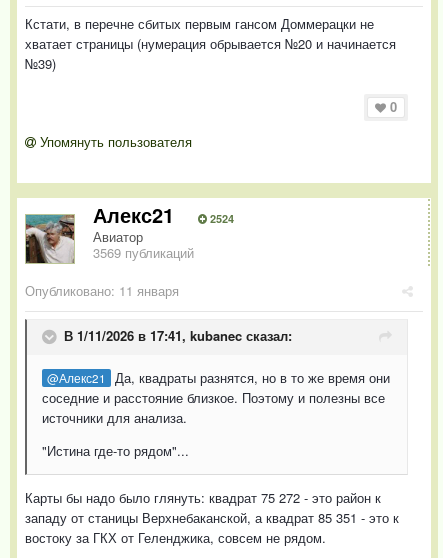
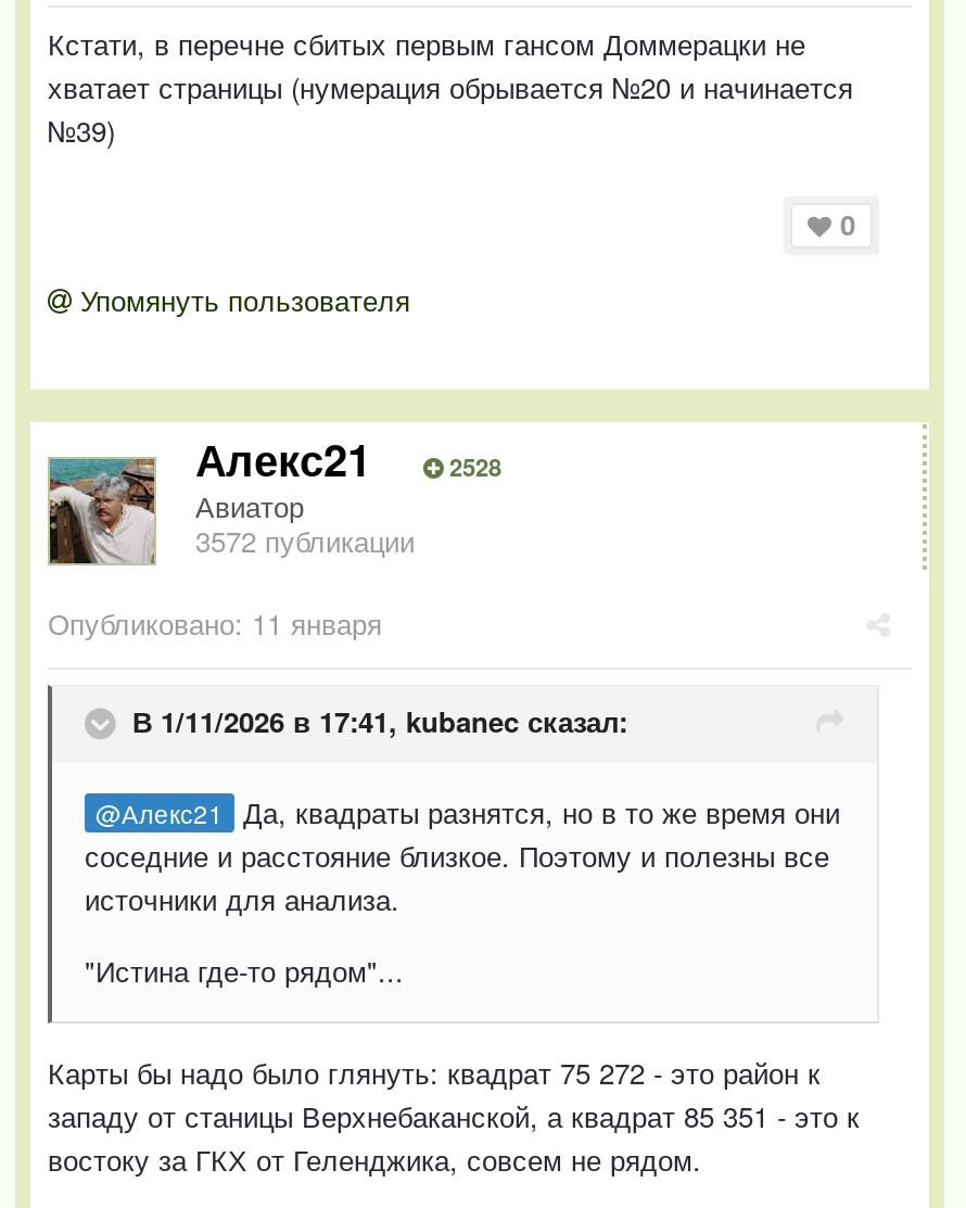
- 2524
+ 2528

- 3569 публикаций
+ 3572 публикации
